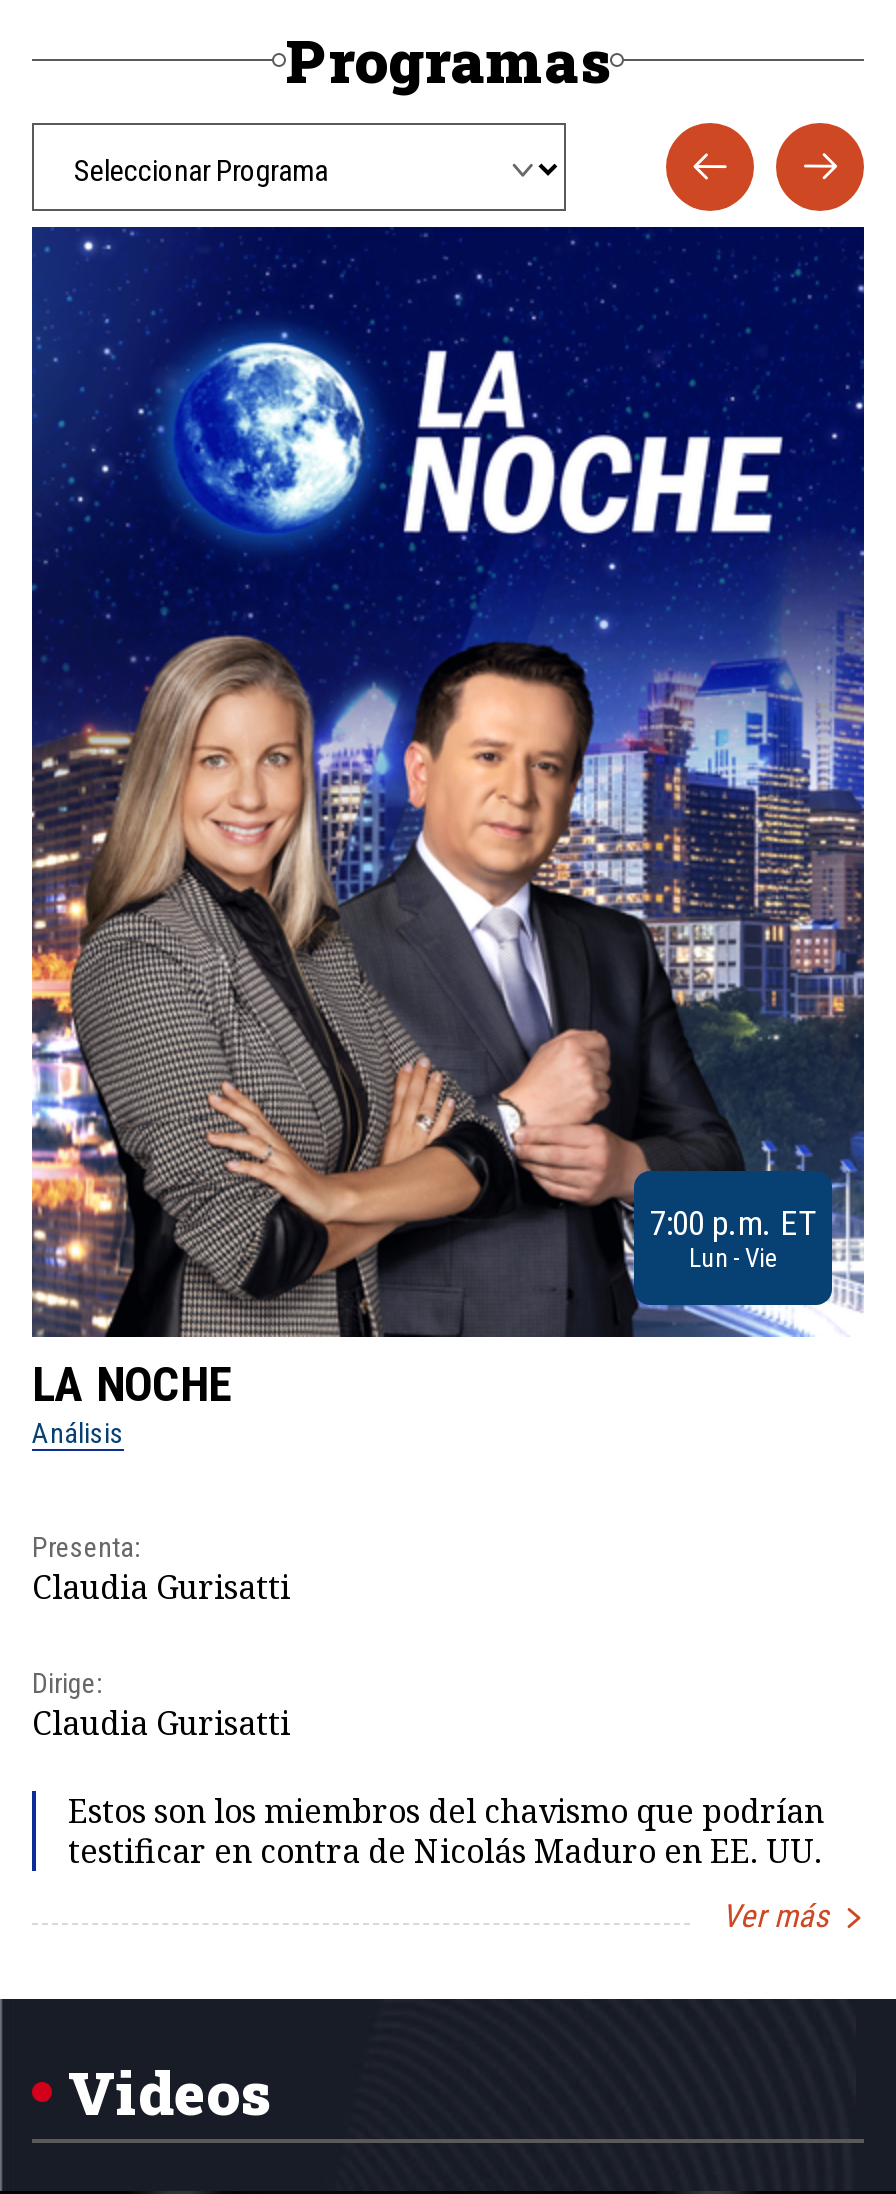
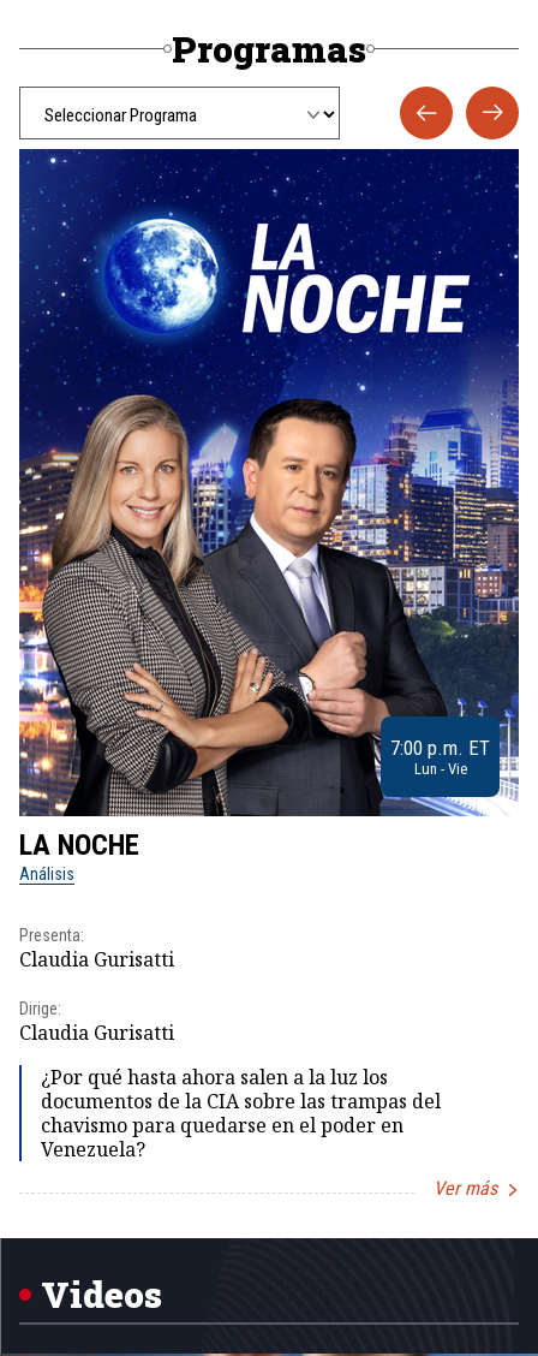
- Estos son los miembros del chavismo que podrían
- testificar en contra de Nicolás Maduro en EE. UU.
+ ¿Por qué hasta ahora salen a la luz los
+ documentos de la CIA sobre las trampas del
+ chavismo para quedarse en el poder en
+ Venezuela?
